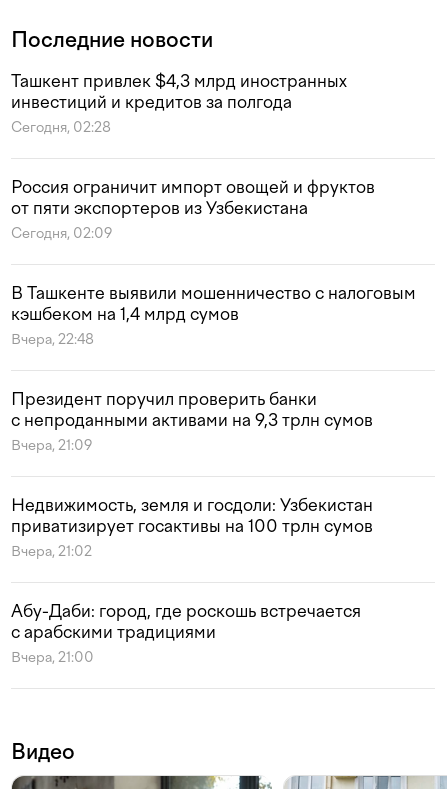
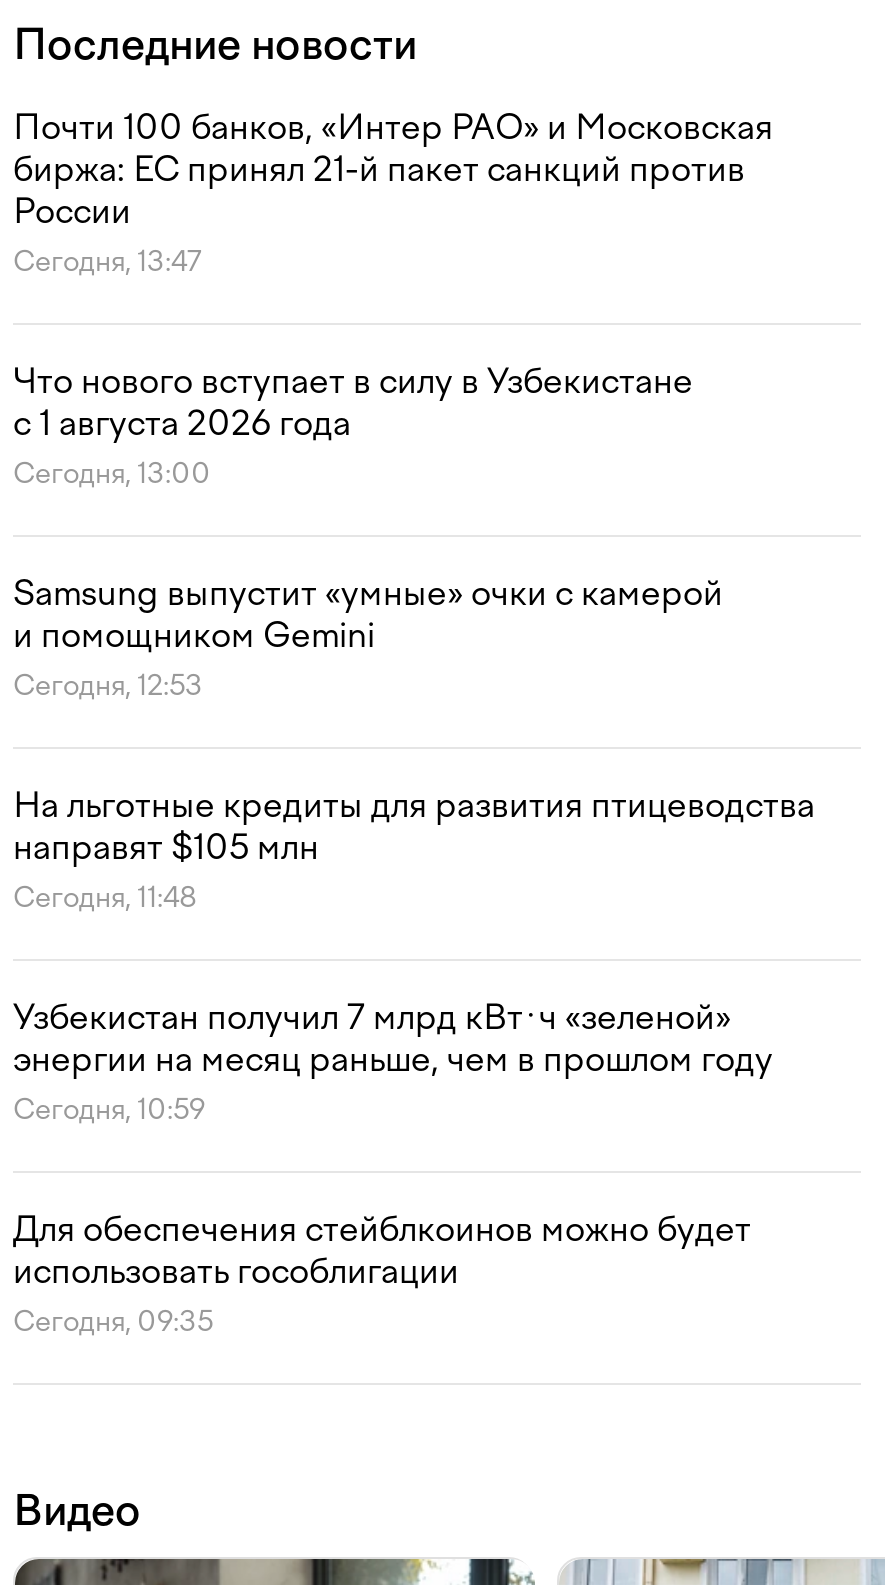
- Ташкент привлек $4,3 млрд иностранных
- инвестиций и кредитов за полгода
- Сегодня, 02:28
+ Почти 100 банков, «Интер РАО» и Московская
+ биржа: ЕС принял 21-й пакет санкций против
+ России
+ Сегодня, 13:47

- Россия ограничит импорт овощей и фруктов
- от пяти экспортеров из Узбекистана
- Сегодня, 02:09
+ Что нового вступает в силу в Узбекистане
+ с 1 августа 2026 года
+ Сегодня, 13:00

- В Ташкенте выявили мошенничество с налоговым
- кэшбеком на 1,4 млрд сумов
- Вчера, 22:48
+ Samsung выпустит «умные» очки с камерой
+ и помощником Gemini
+ Сегодня, 12:53

- Президент поручил проверить банки
- с непроданными активами на 9,3 трлн сумов
- Вчера, 21:09
+ На льготные кредиты для развития птицеводства
+ направят $105 млн
+ Сегодня, 11:48

- Недвижимость, земля и госдоли: Узбекистан
- приватизирует госактивы на 100 трлн сумов
- Вчера, 21:02
+ Узбекистан получил 7 млрд кВт·ч «зеленой»
+ энергии на месяц раньше, чем в прошлом году
+ Сегодня, 10:59

- Абу-Даби: город, где роскошь встречается
- с арабскими традициями
- Вчера, 21:00
+ Для обеспечения стейблкоинов можно будет
+ использовать гособлигации
+ Сегодня, 09:35
